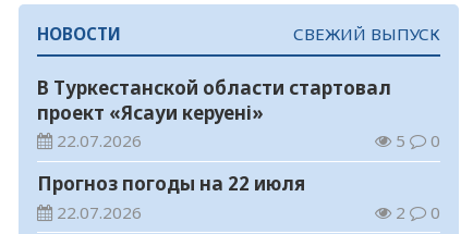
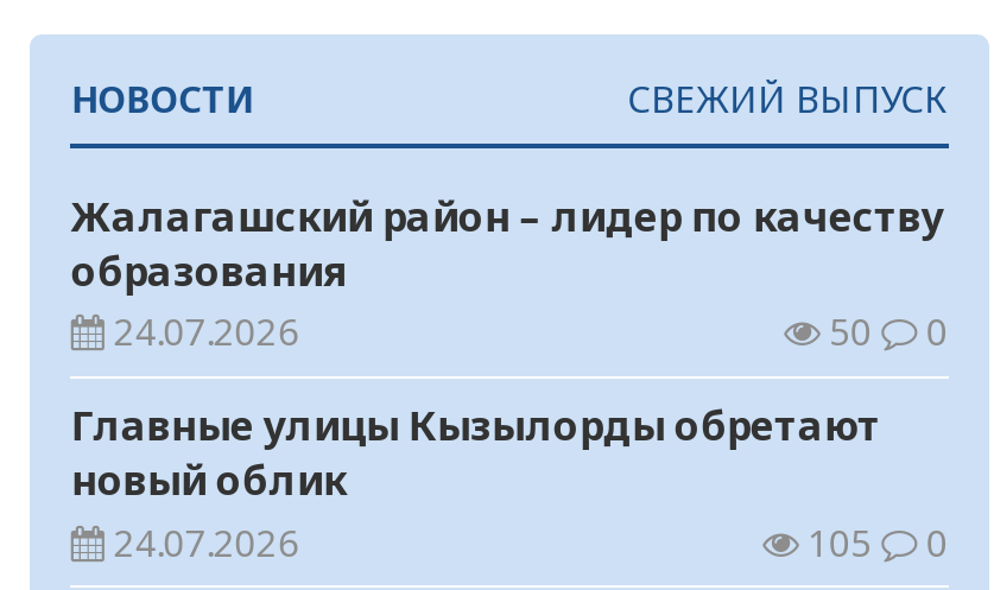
- В Туркестанской области стартовал
- проект «Ясауи керуені»
- 22.07.2026
- 5
+ Жалагашский район – лидер по качеству
+ образования
+ 24.07.2026
+ 50

- Прогноз погоды на 22 июля
- 22.07.2026
- 2
+ Главные улицы Кызылорды обретают
+ новый облик
+ 24.07.2026
+ 105
